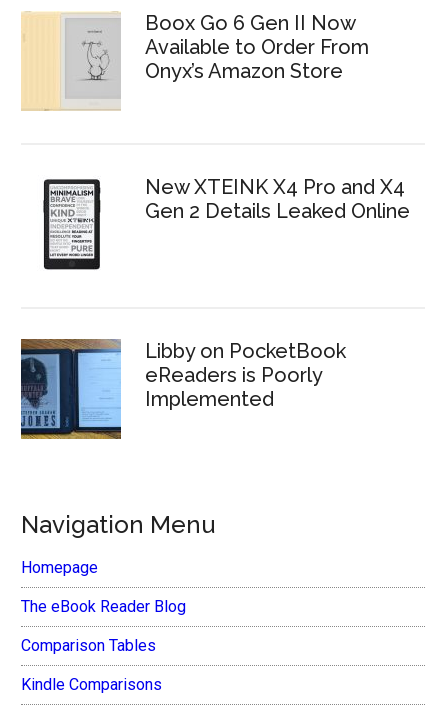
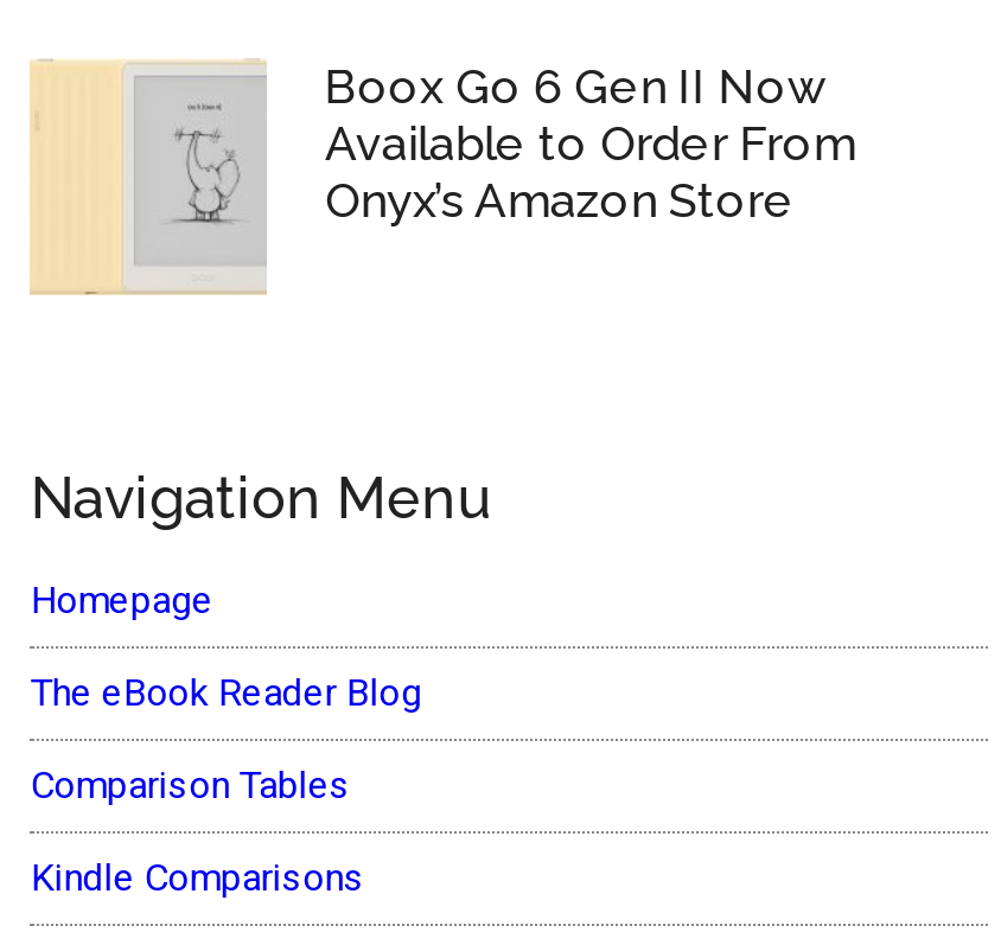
- [image]

- New XTEINK X4 Pro and X4
- Gen 2 Details Leaked Online

- [image]
- Libby on PocketBook
- eReaders is Poorly
- Implemented
